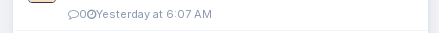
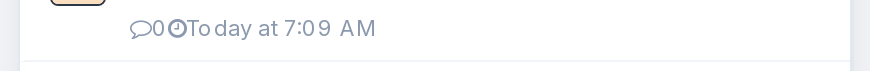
- Yesterday at 6:07 AM
+ Today at 7:09 AM
